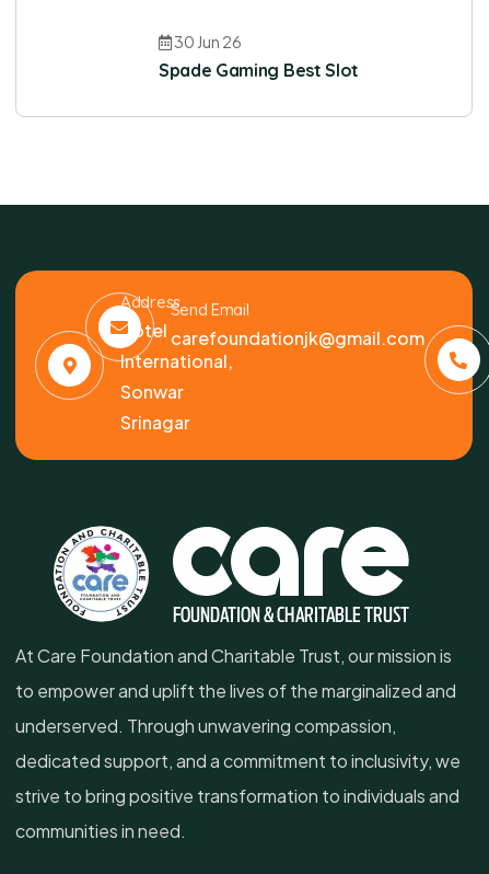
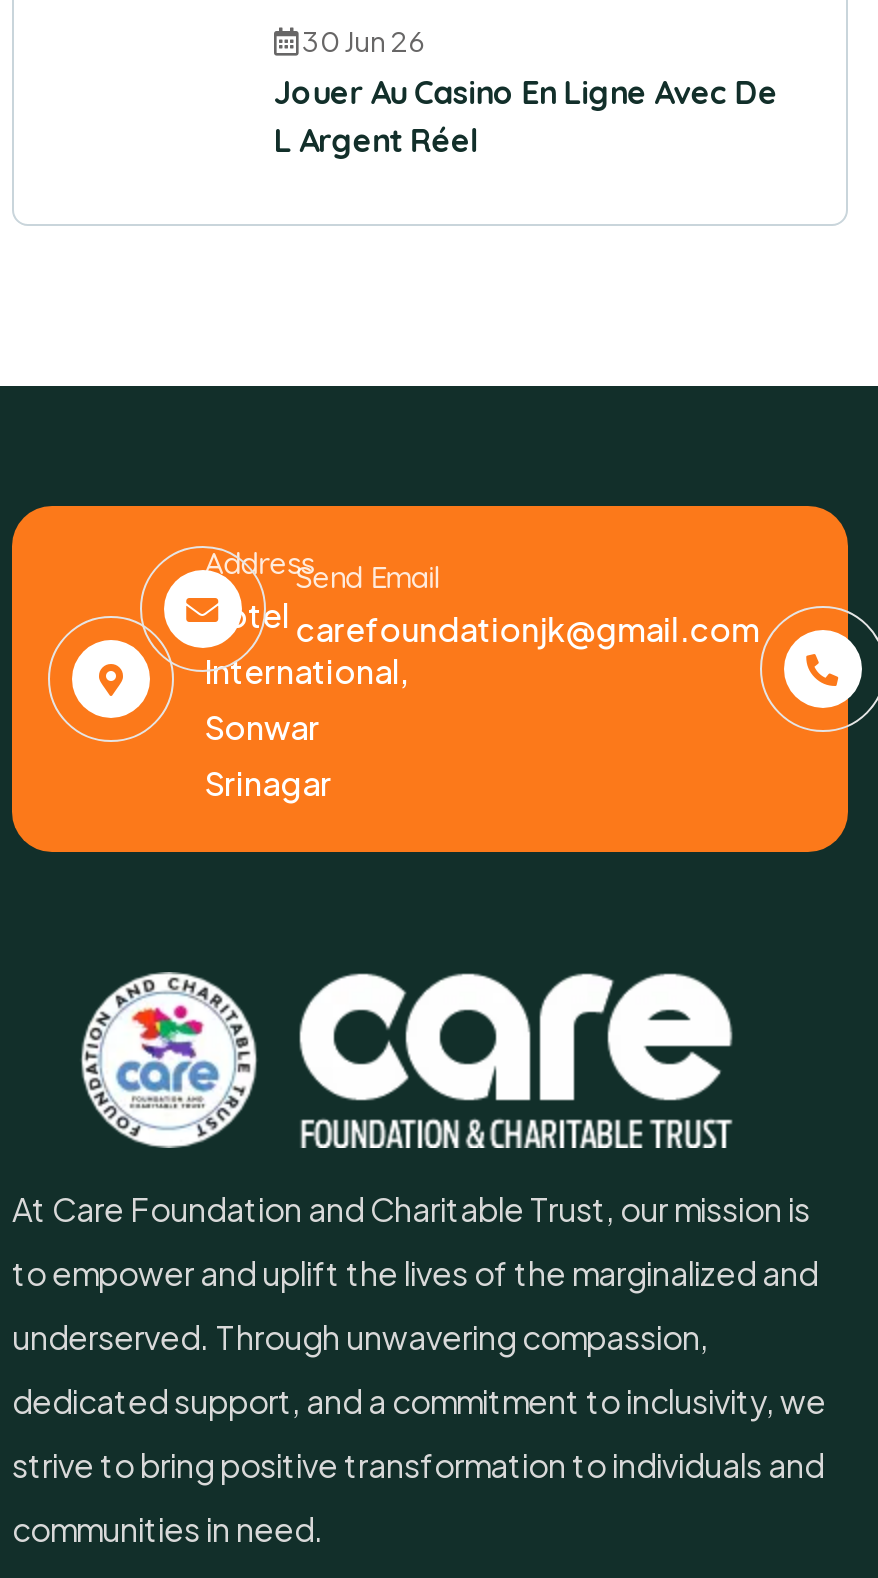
- Spade Gaming Best Slot
+ Jouer Au Casino En Ligne Avec De
+ L Argent Réel
